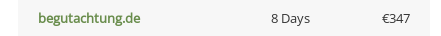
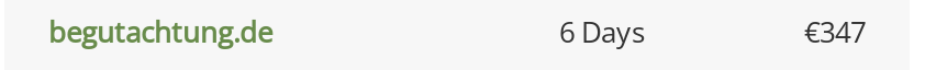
- 8 Days
+ 6 Days
